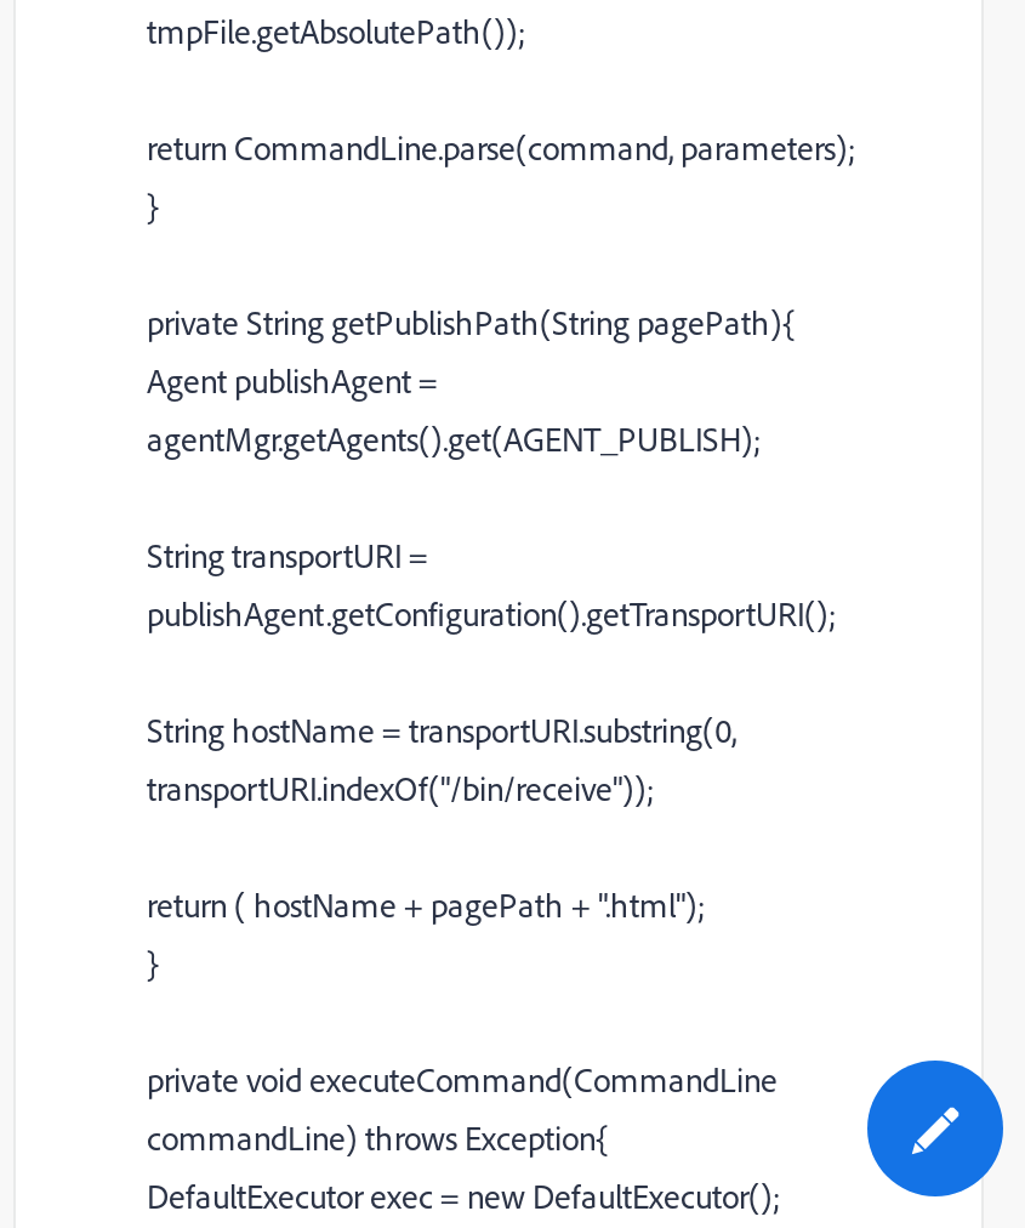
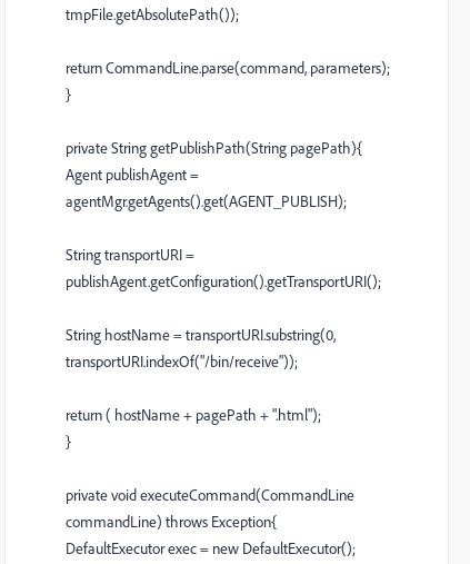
- [image]
